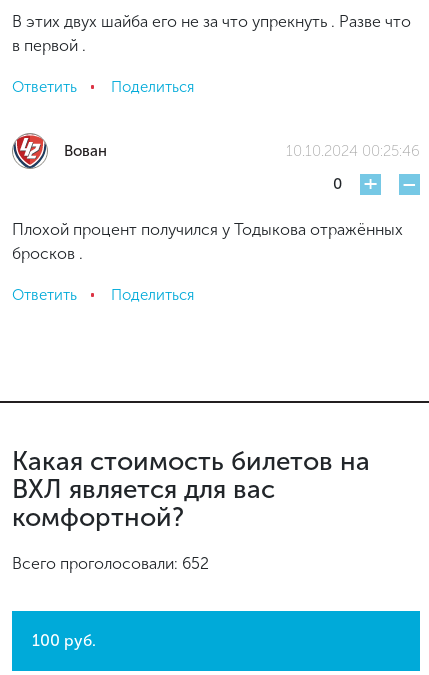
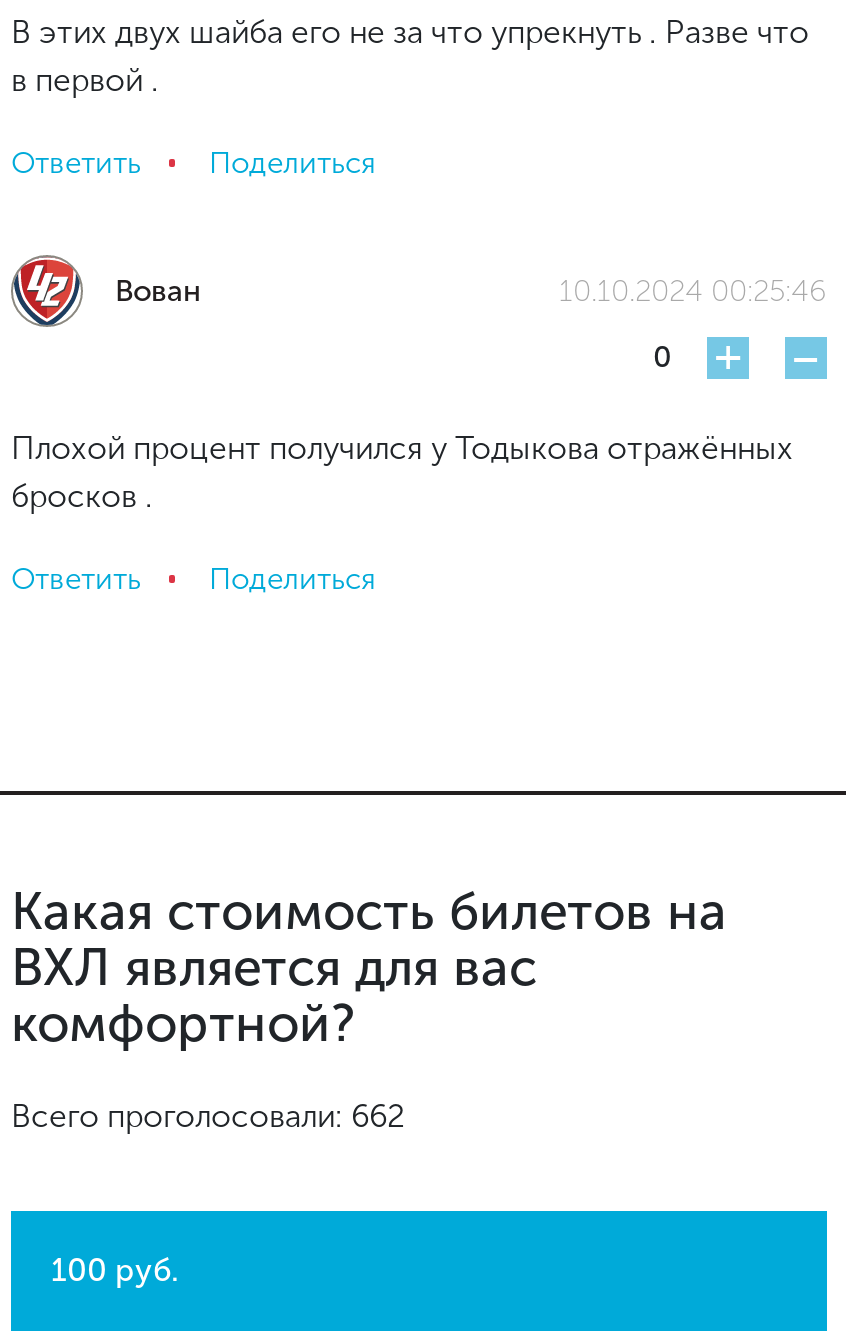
- Всего проголосовали: 652
+ Всего проголосовали: 662
